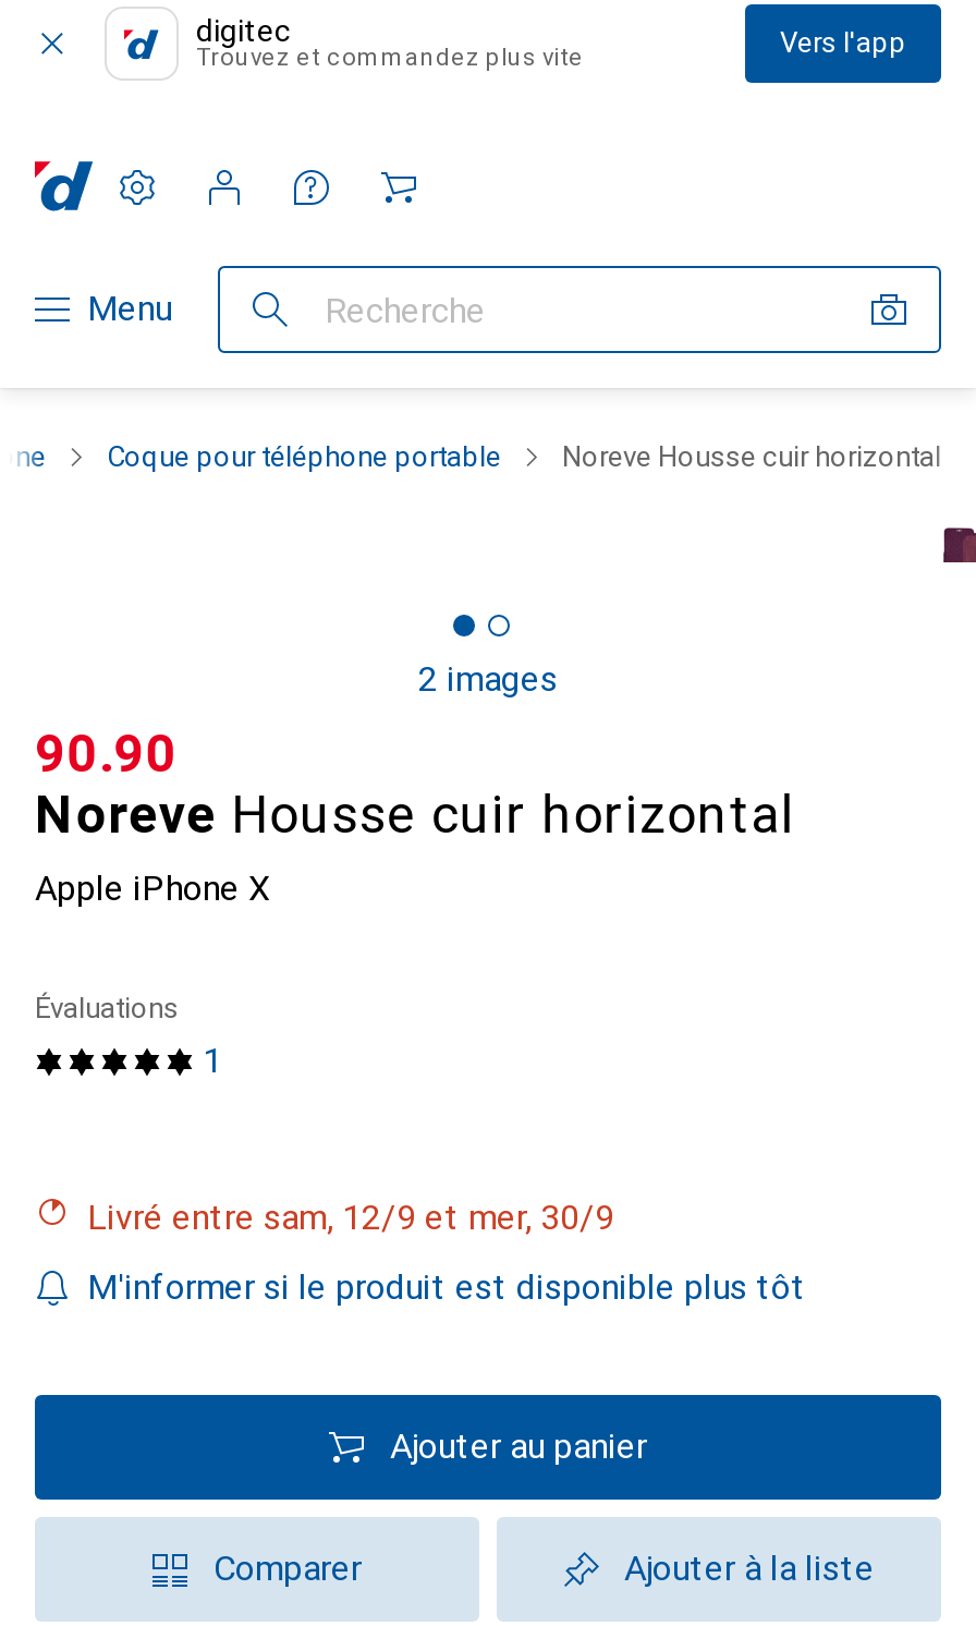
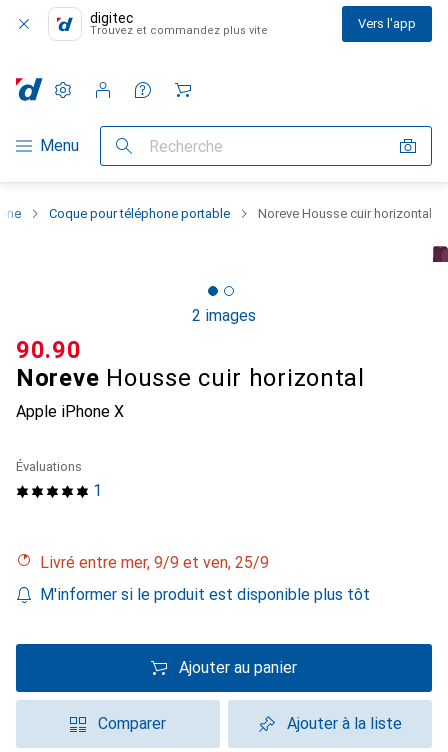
- Livré entre sam, 12/9 et mer, 30/9
+ Livré entre mer, 9/9 et ven, 25/9
